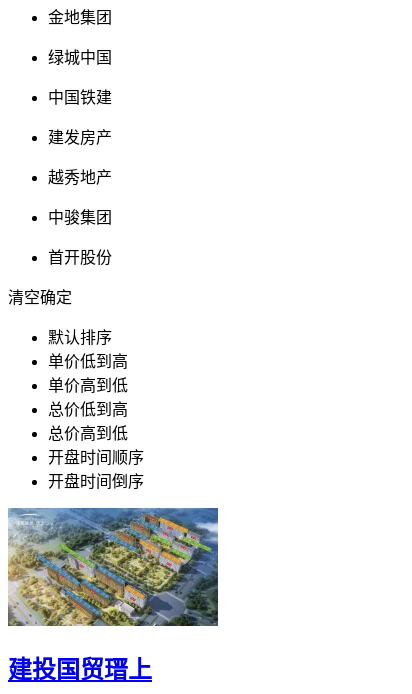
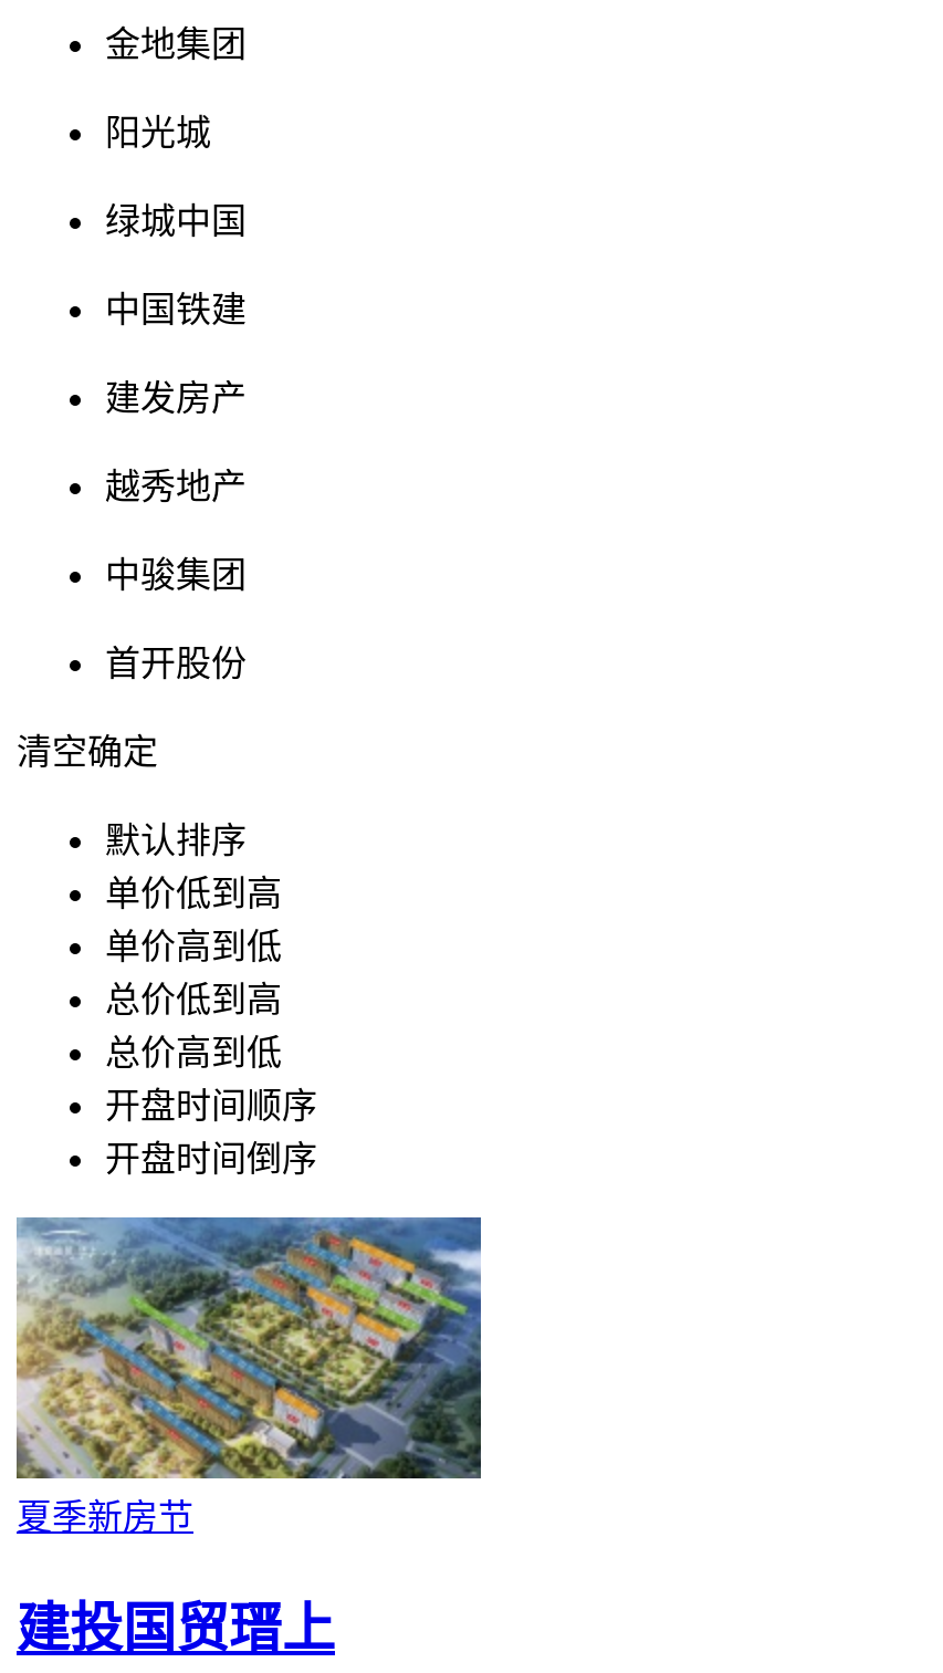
+ 阳光城

+ 夏季新房节
